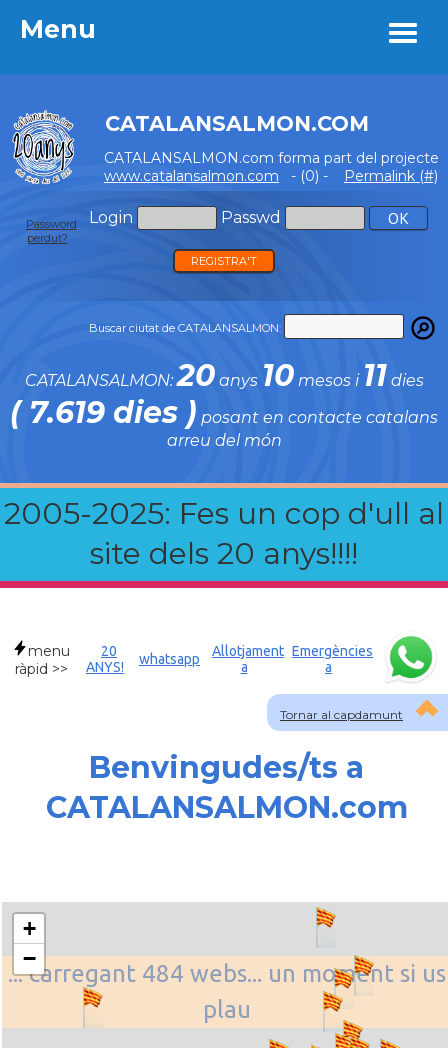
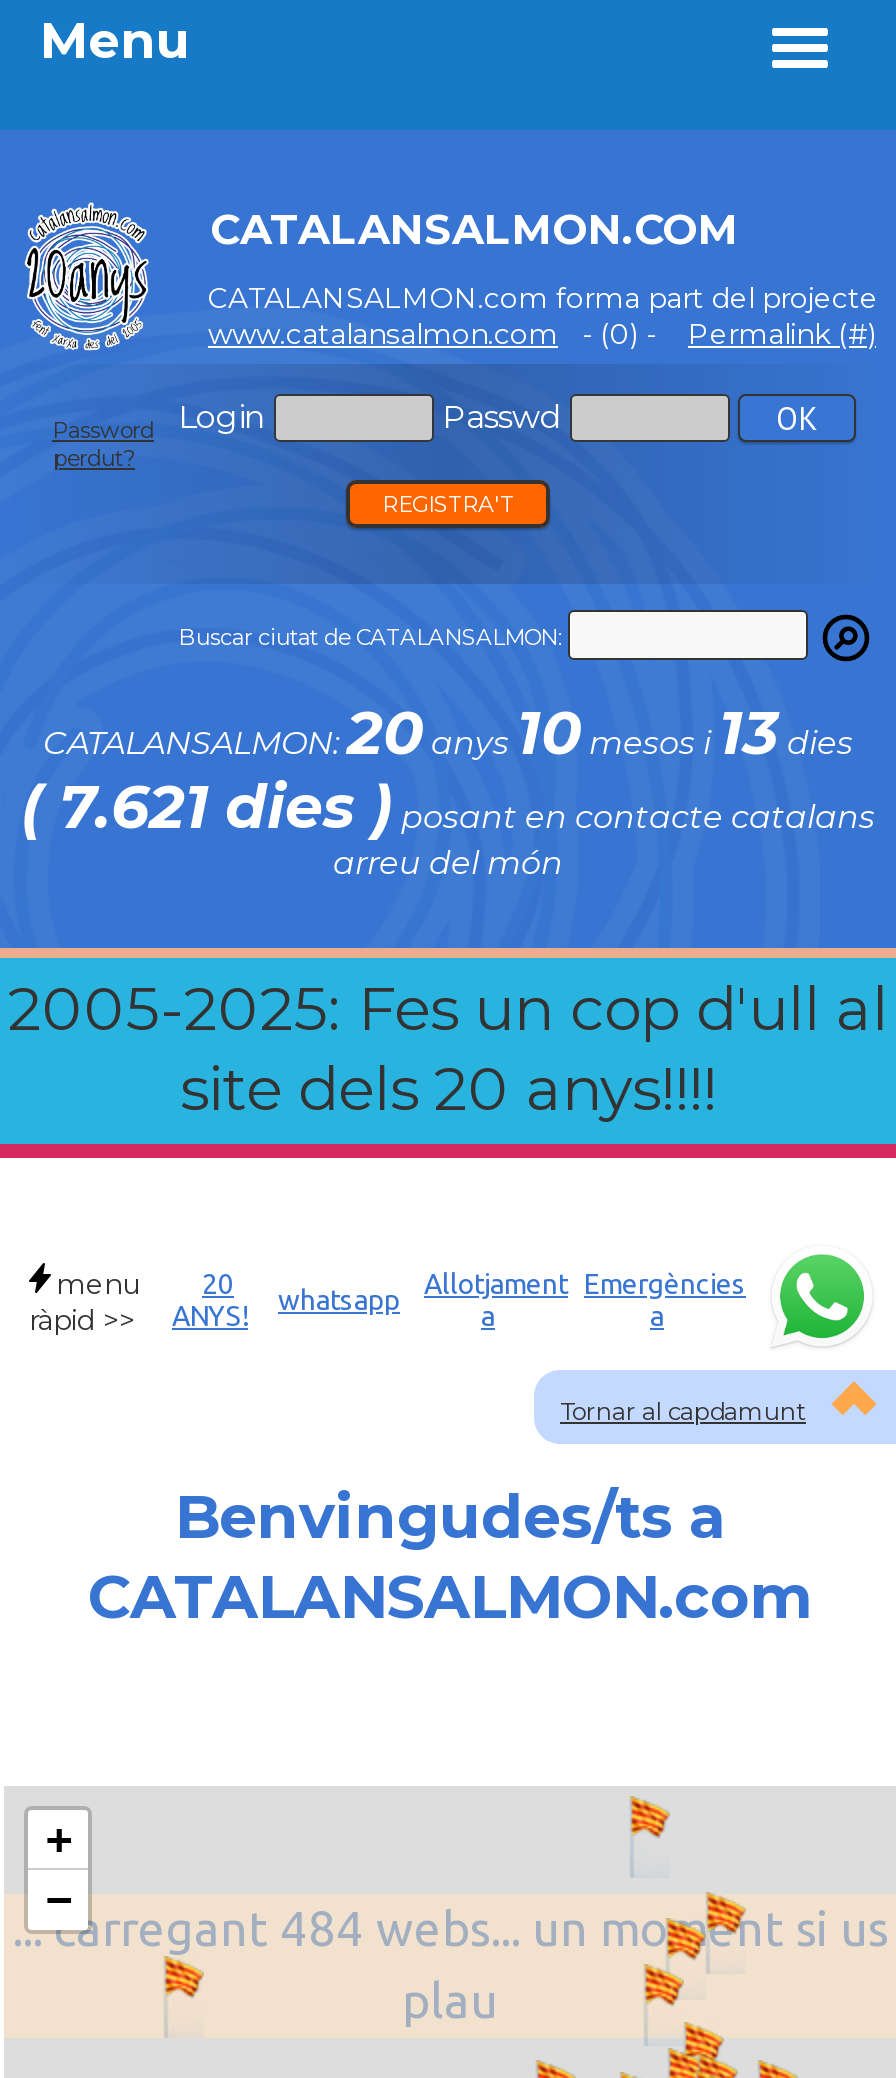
- CATALANSALMON:20anys 10mesos i11dies
+ CATALANSALMON:20anys 10mesos i13dies

- ( 7.619 dies )posant en contacte catalans
+ ( 7.621 dies )posant en contacte catalans
